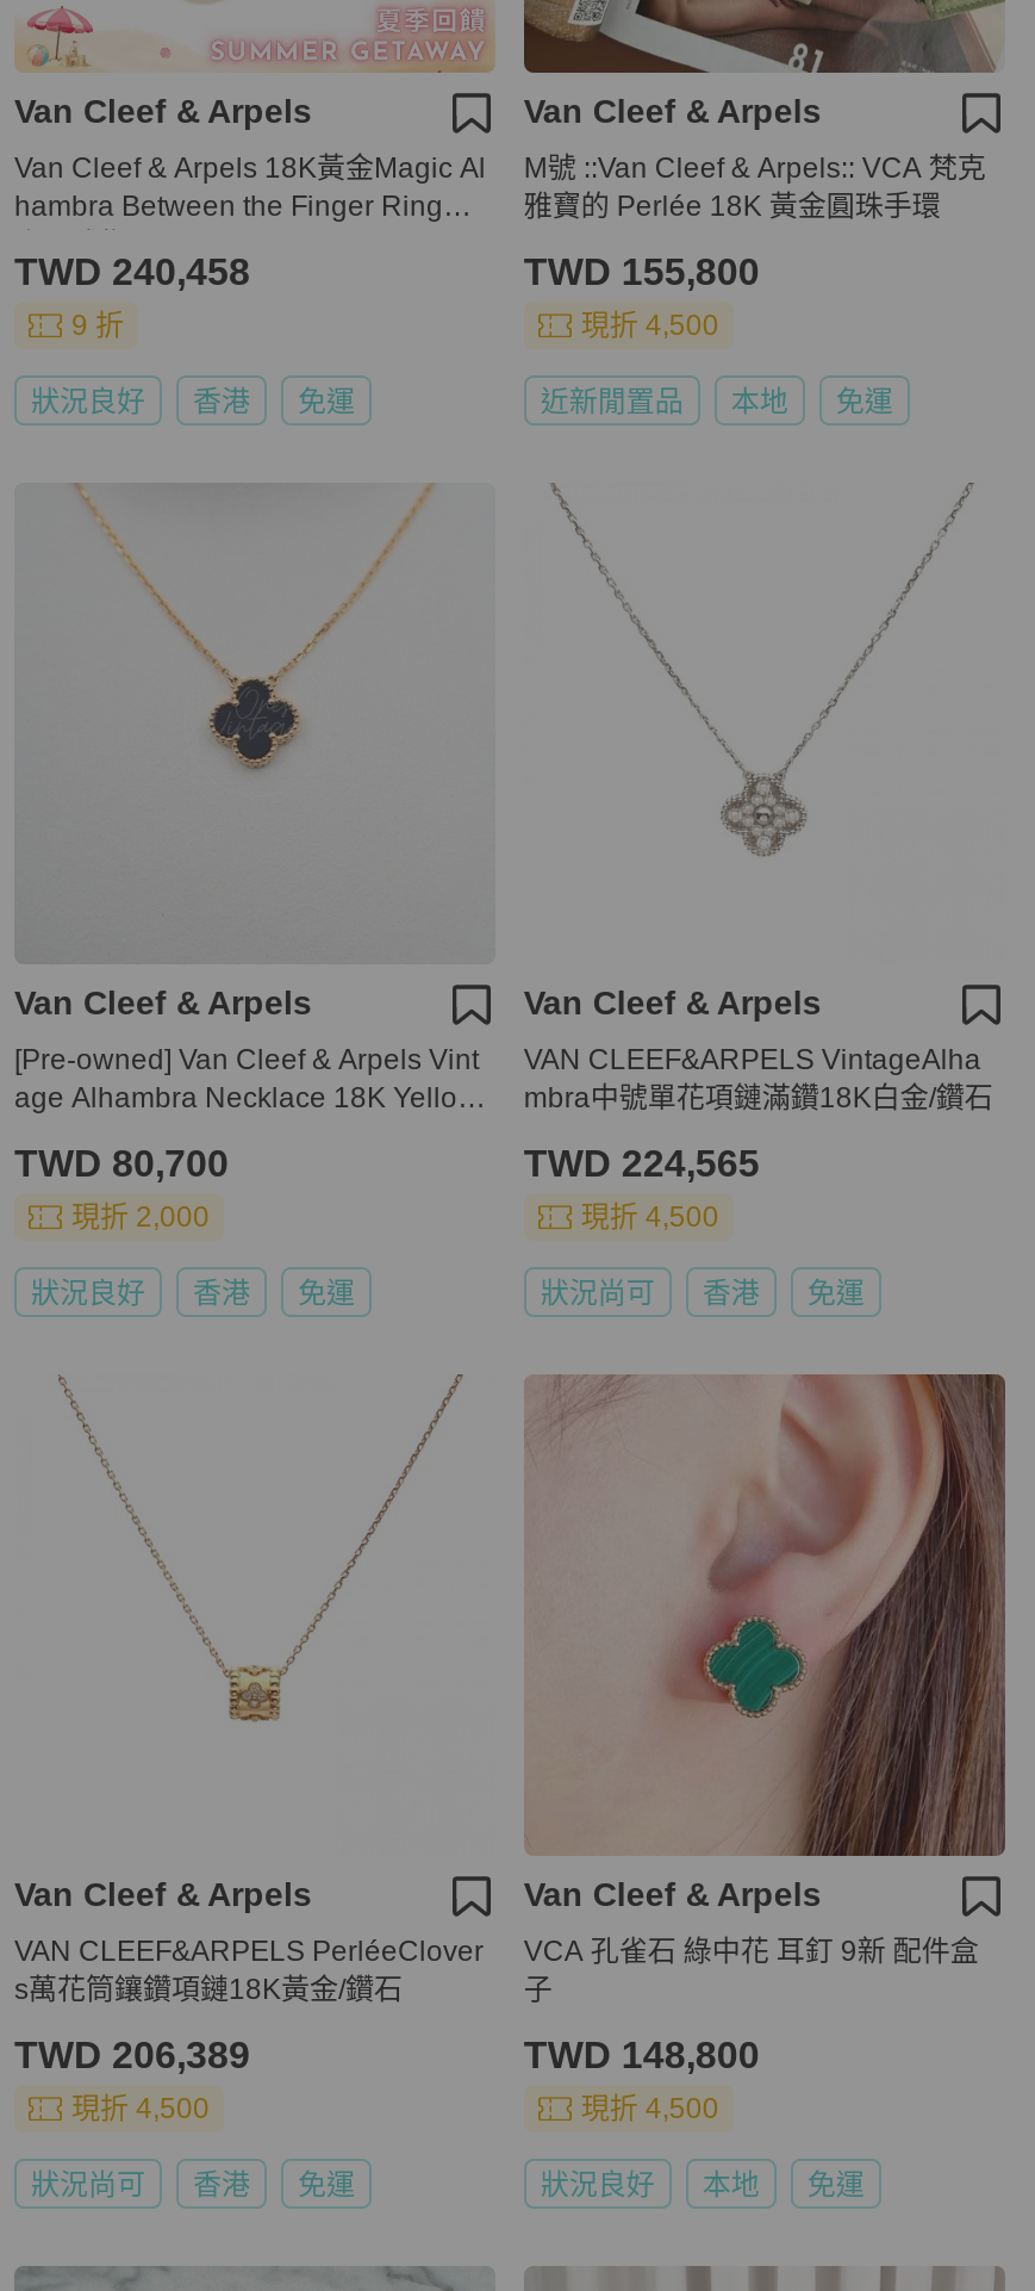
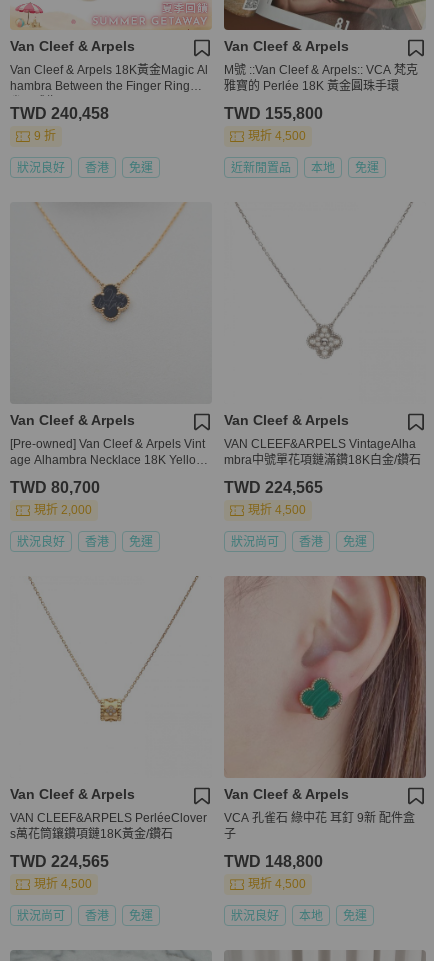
- TWD 206,389
+ TWD 224,565
